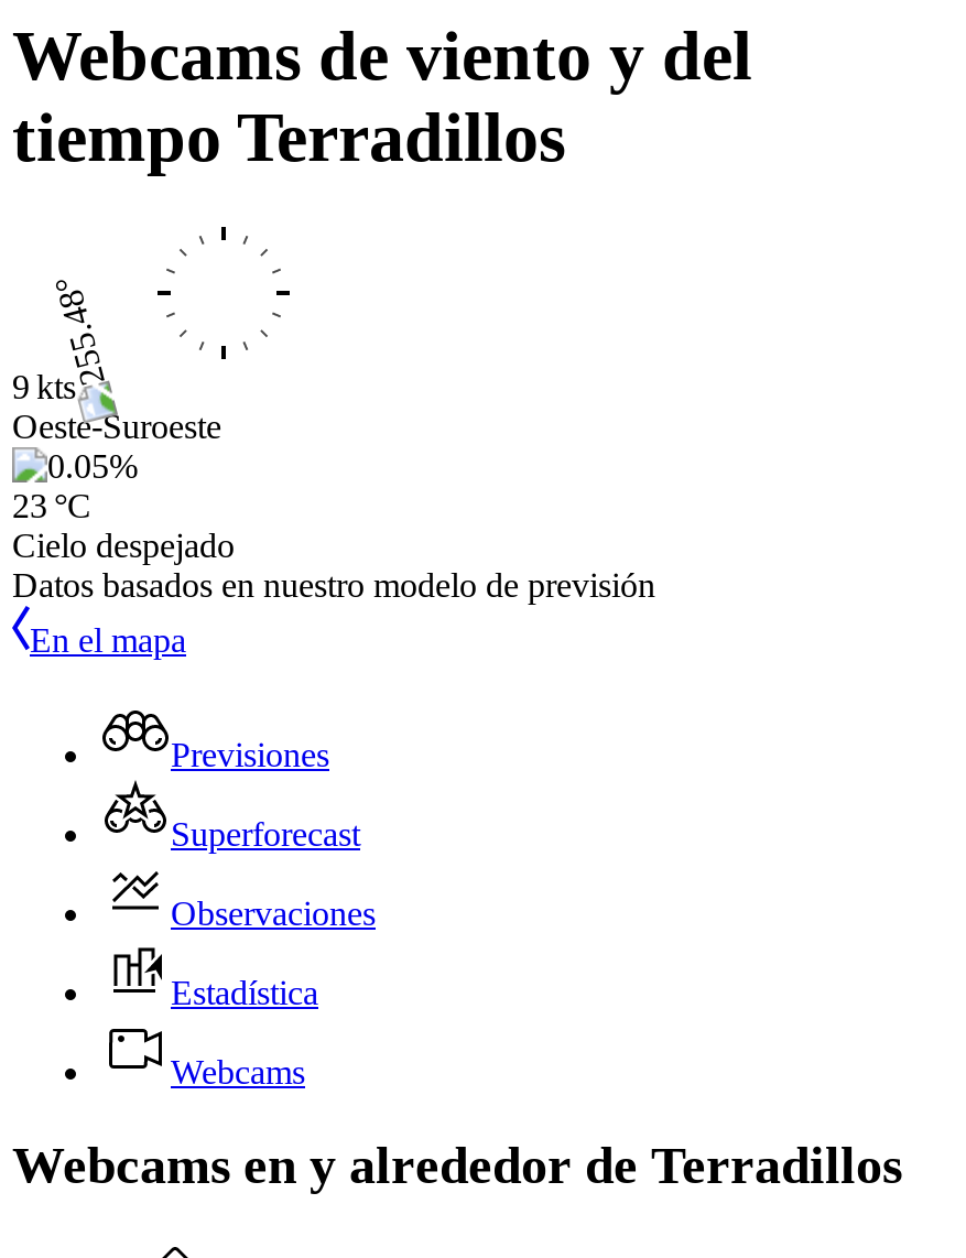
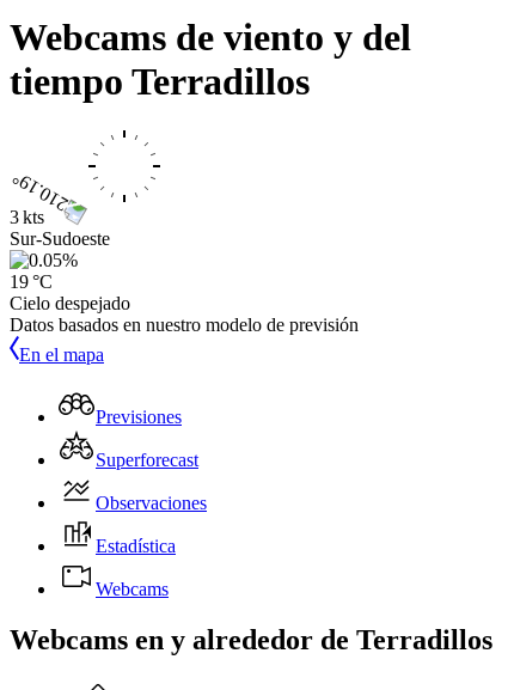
- 9 kts
- Oeste-Suroeste
+ 3 kts
+ Sur-Sudoeste

- 23 °C
+ 19 °C
